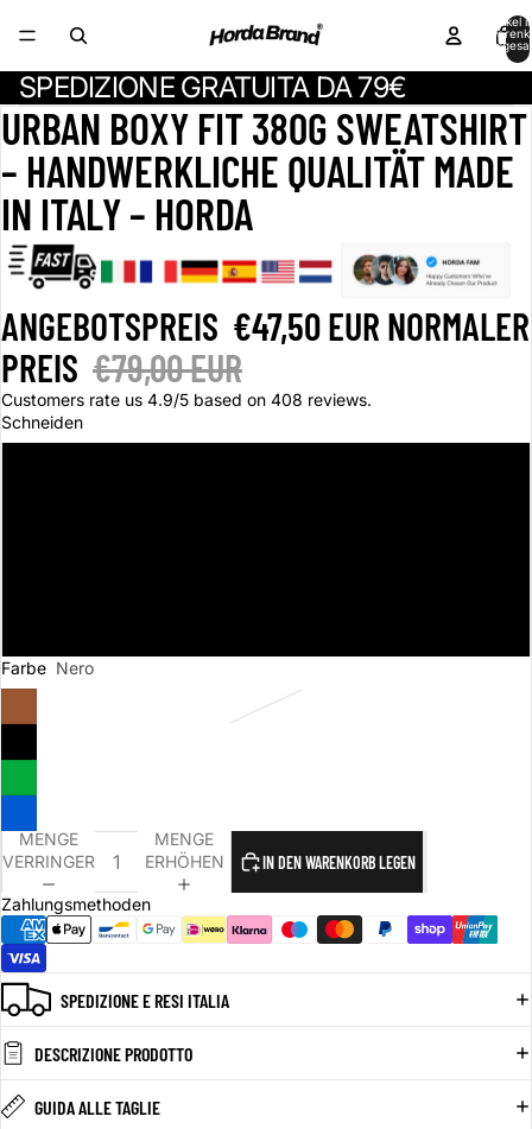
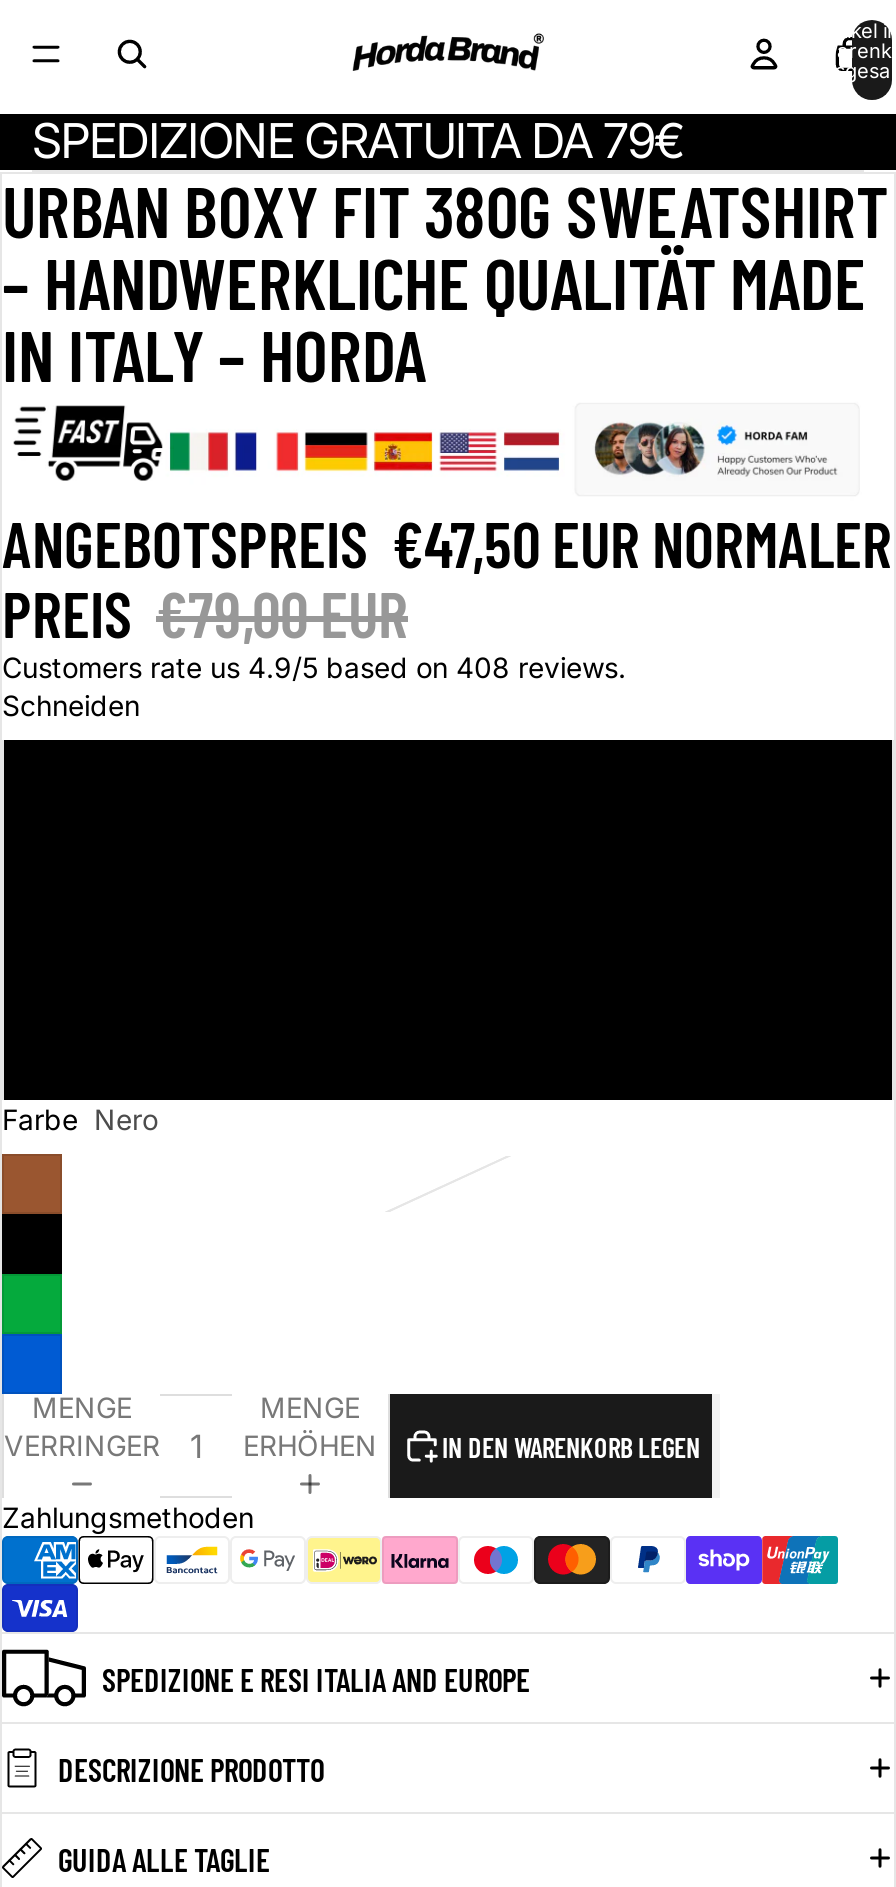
- SPEDIZIONE E RESI ITALIA
+ SPEDIZIONE E RESI ITALIA AND EUROPE
